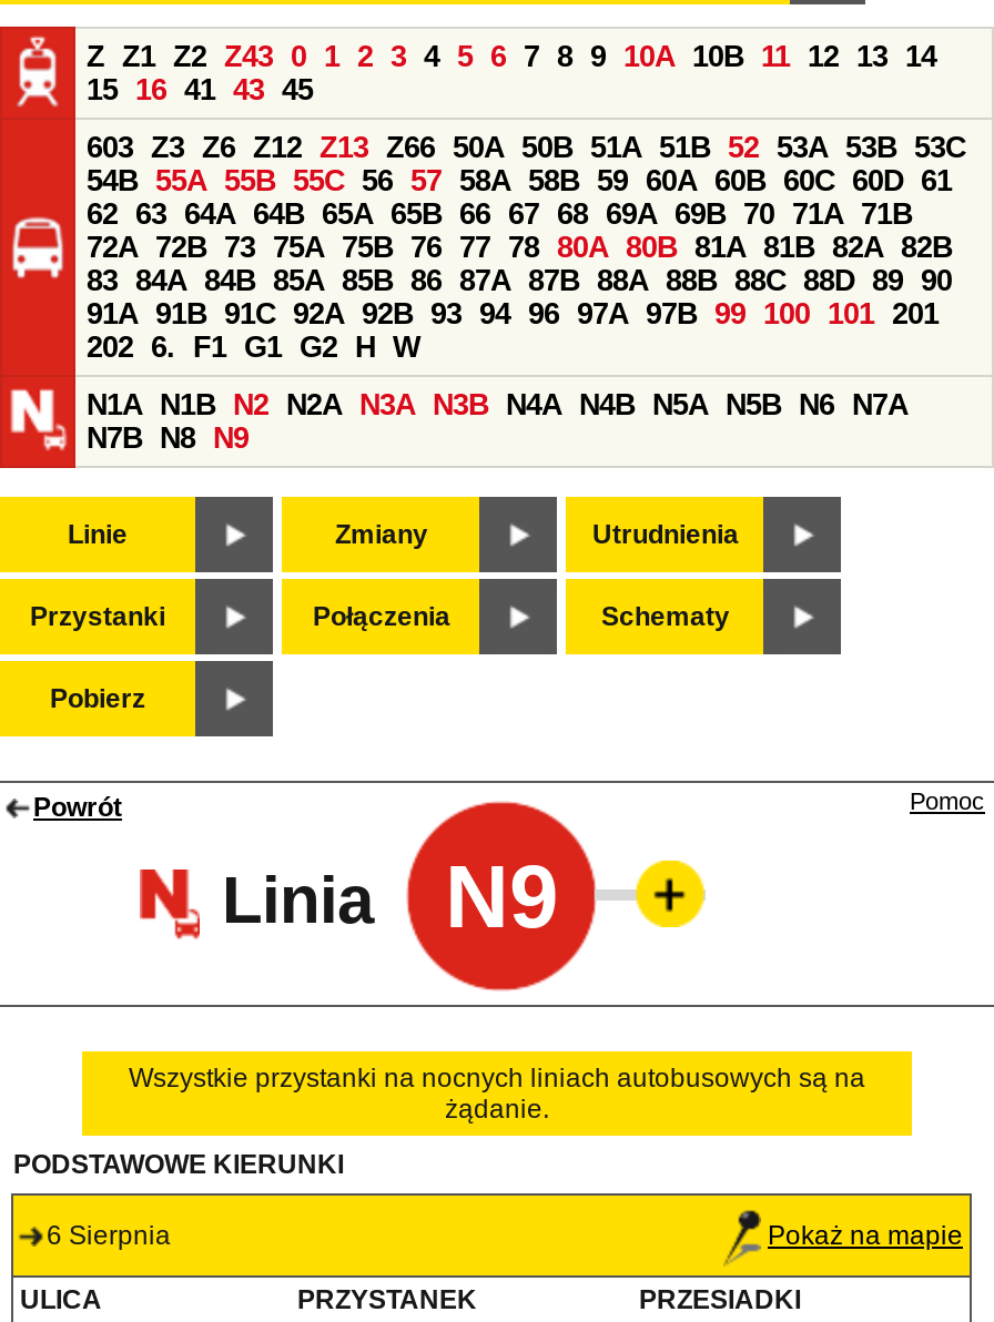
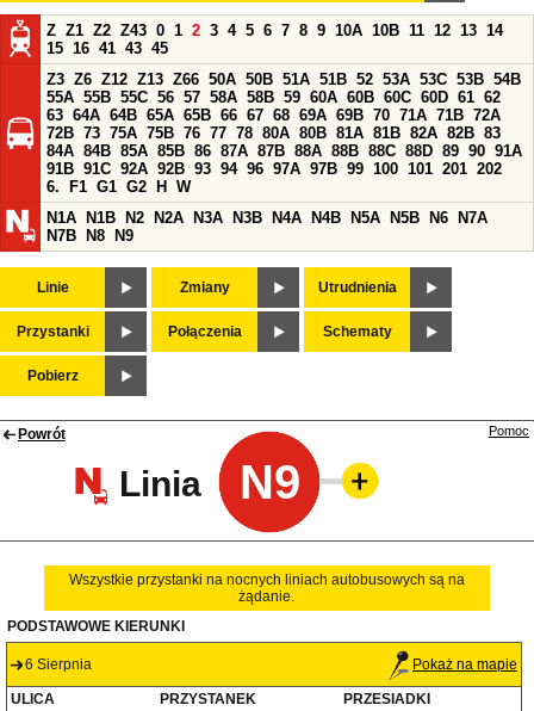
- 603 Z3 Z6 Z12 Z13 Z66 50A 50B 51A 51B 52 53A 53B 53C
- 54B 55A 55B 55C 56 57 58A 58B 59 60A 60B 60C 60D 61
- 62 63 64A 64B 65A 65B 66 67 68 69A 69B 70 71A 71B
- 72A 72B 73 75A 75B 76 77 78 80A 80B 81A 81B 82A 82B
- 83 84A 84B 85A 85B 86 87A 87B 88A 88B 88C 88D 89 90
- 91A 91B 91C 92A 92B 93 94 96 97A 97B 99 100 101 201
- 202 6. F1 G1 G2 H W
+ Z3 Z6 Z12 Z13 Z66 50A 50B 51A 51B 52 53A 53C 53B 54B
+ 55A 55B 55C 56 57 58A 58B 59 60A 60B 60C 60D 61 62
+ 63 64A 64B 65A 65B 66 67 68 69A 69B 70 71A 71B 72A
+ 72B 73 75A 75B 76 77 78 80A 80B 81A 81B 82A 82B 83
+ 84A 84B 85A 85B 86 87A 87B 88A 88B 88C 88D 89 90 91A
+ 91B 91C 92A 92B 93 94 96 97A 97B 99 100 101 201 202
+ 6. F1 G1 G2 H W
